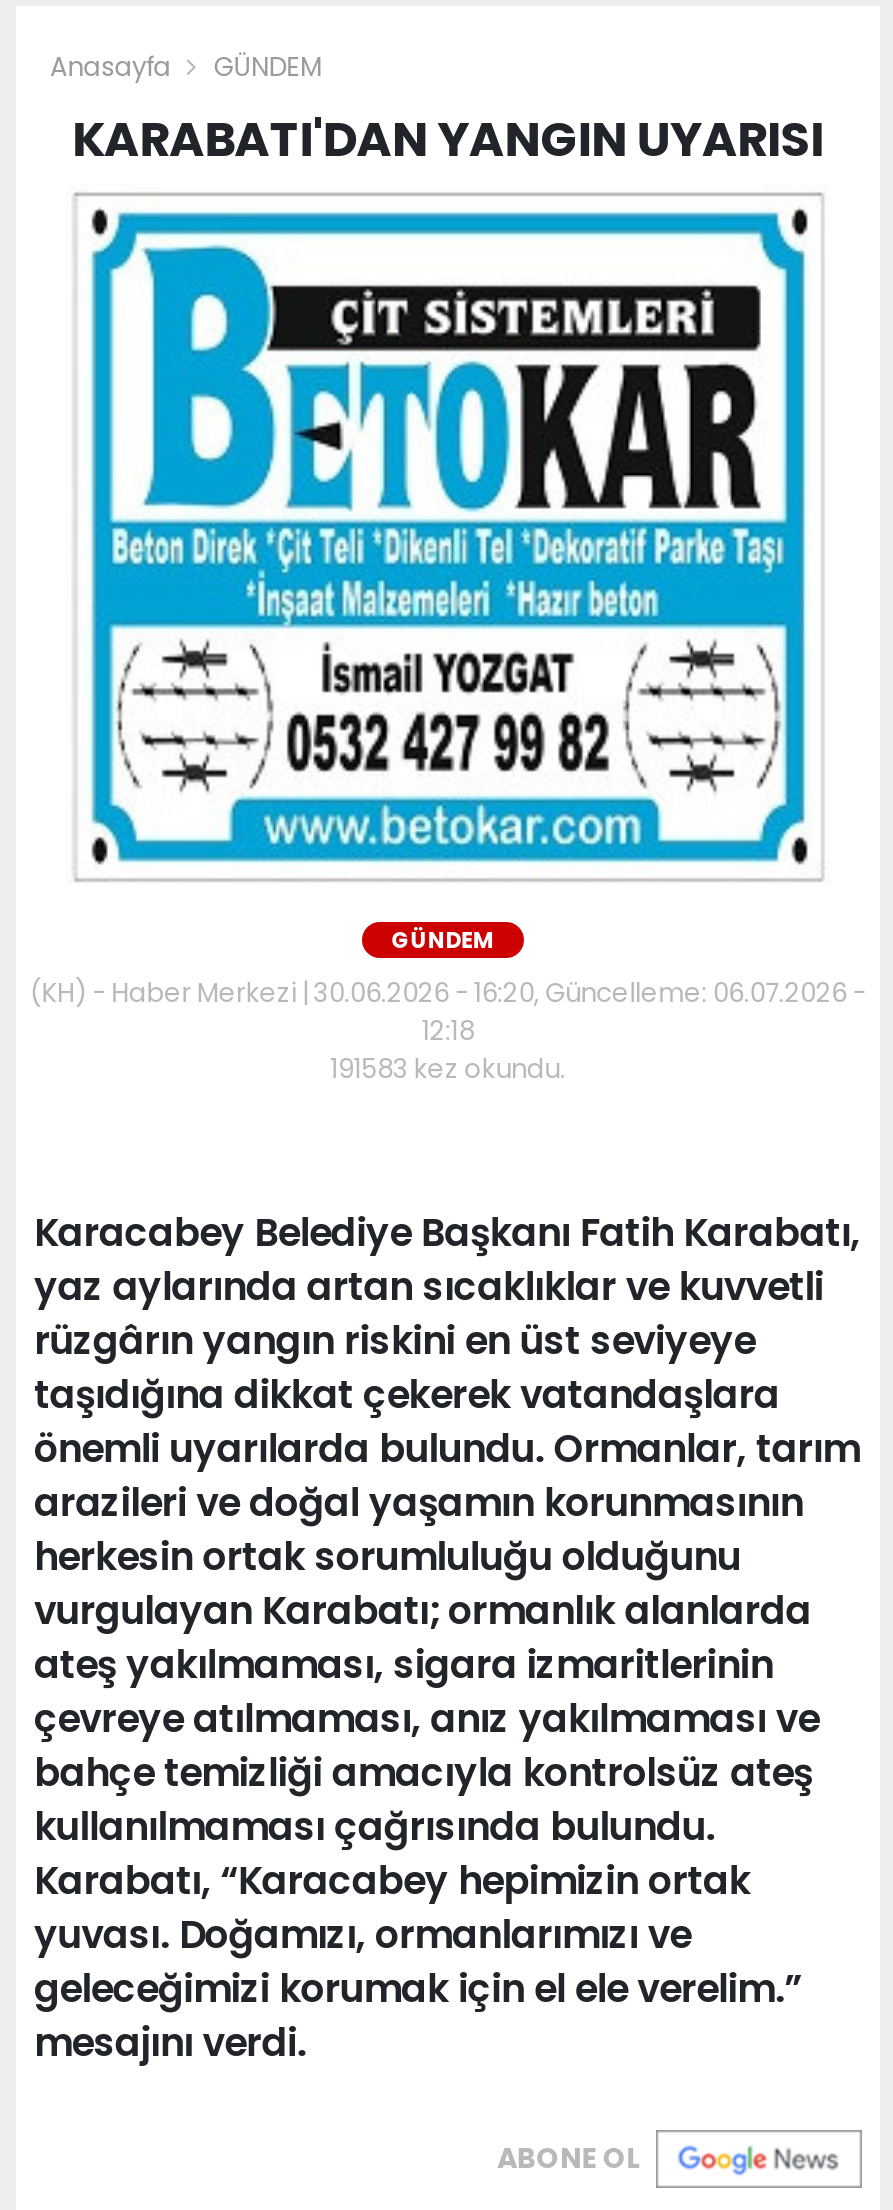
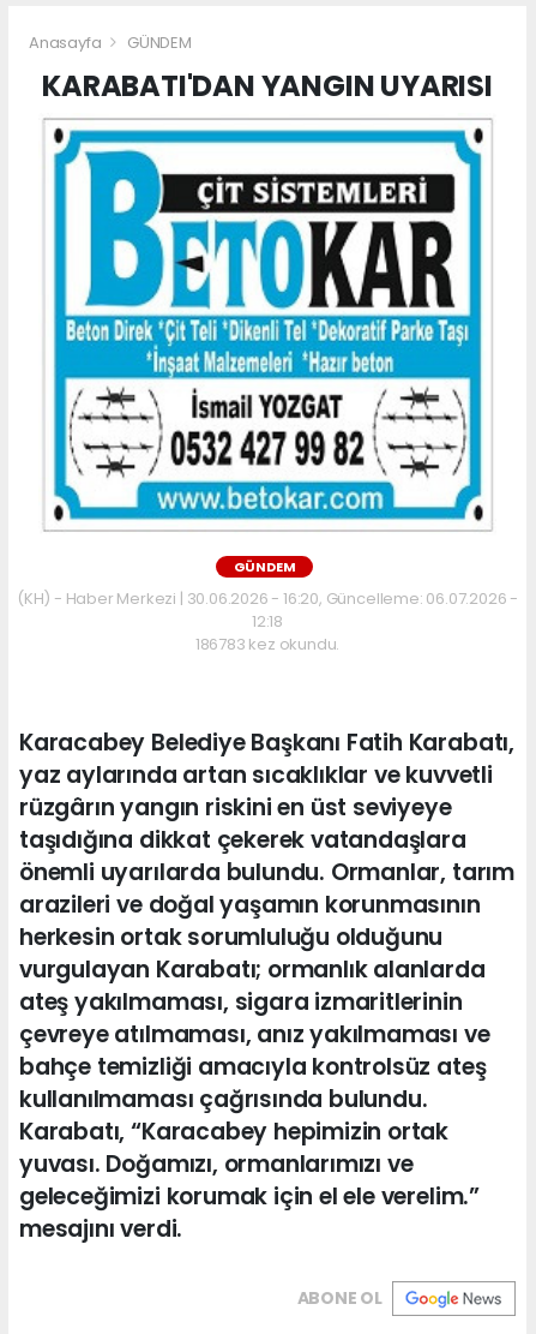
- 191583 kez okundu.
+ 186783 kez okundu.
